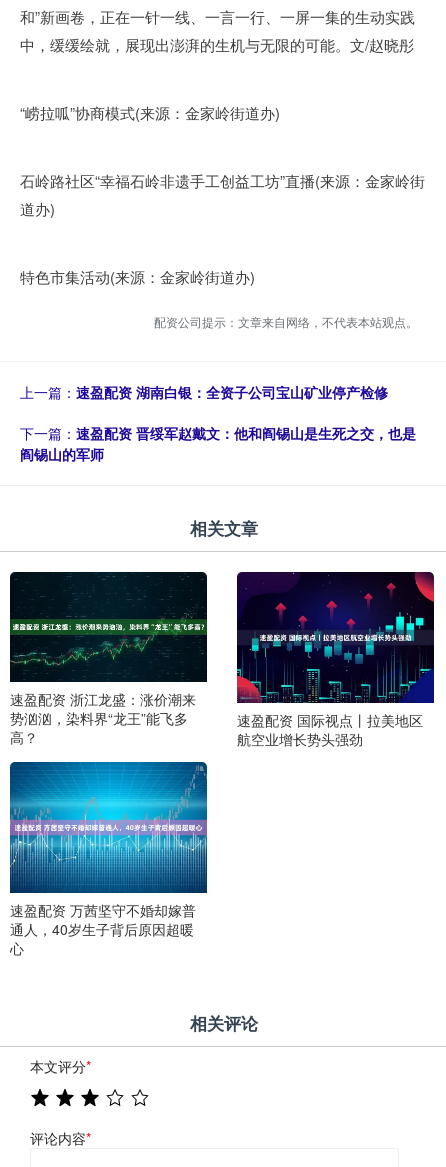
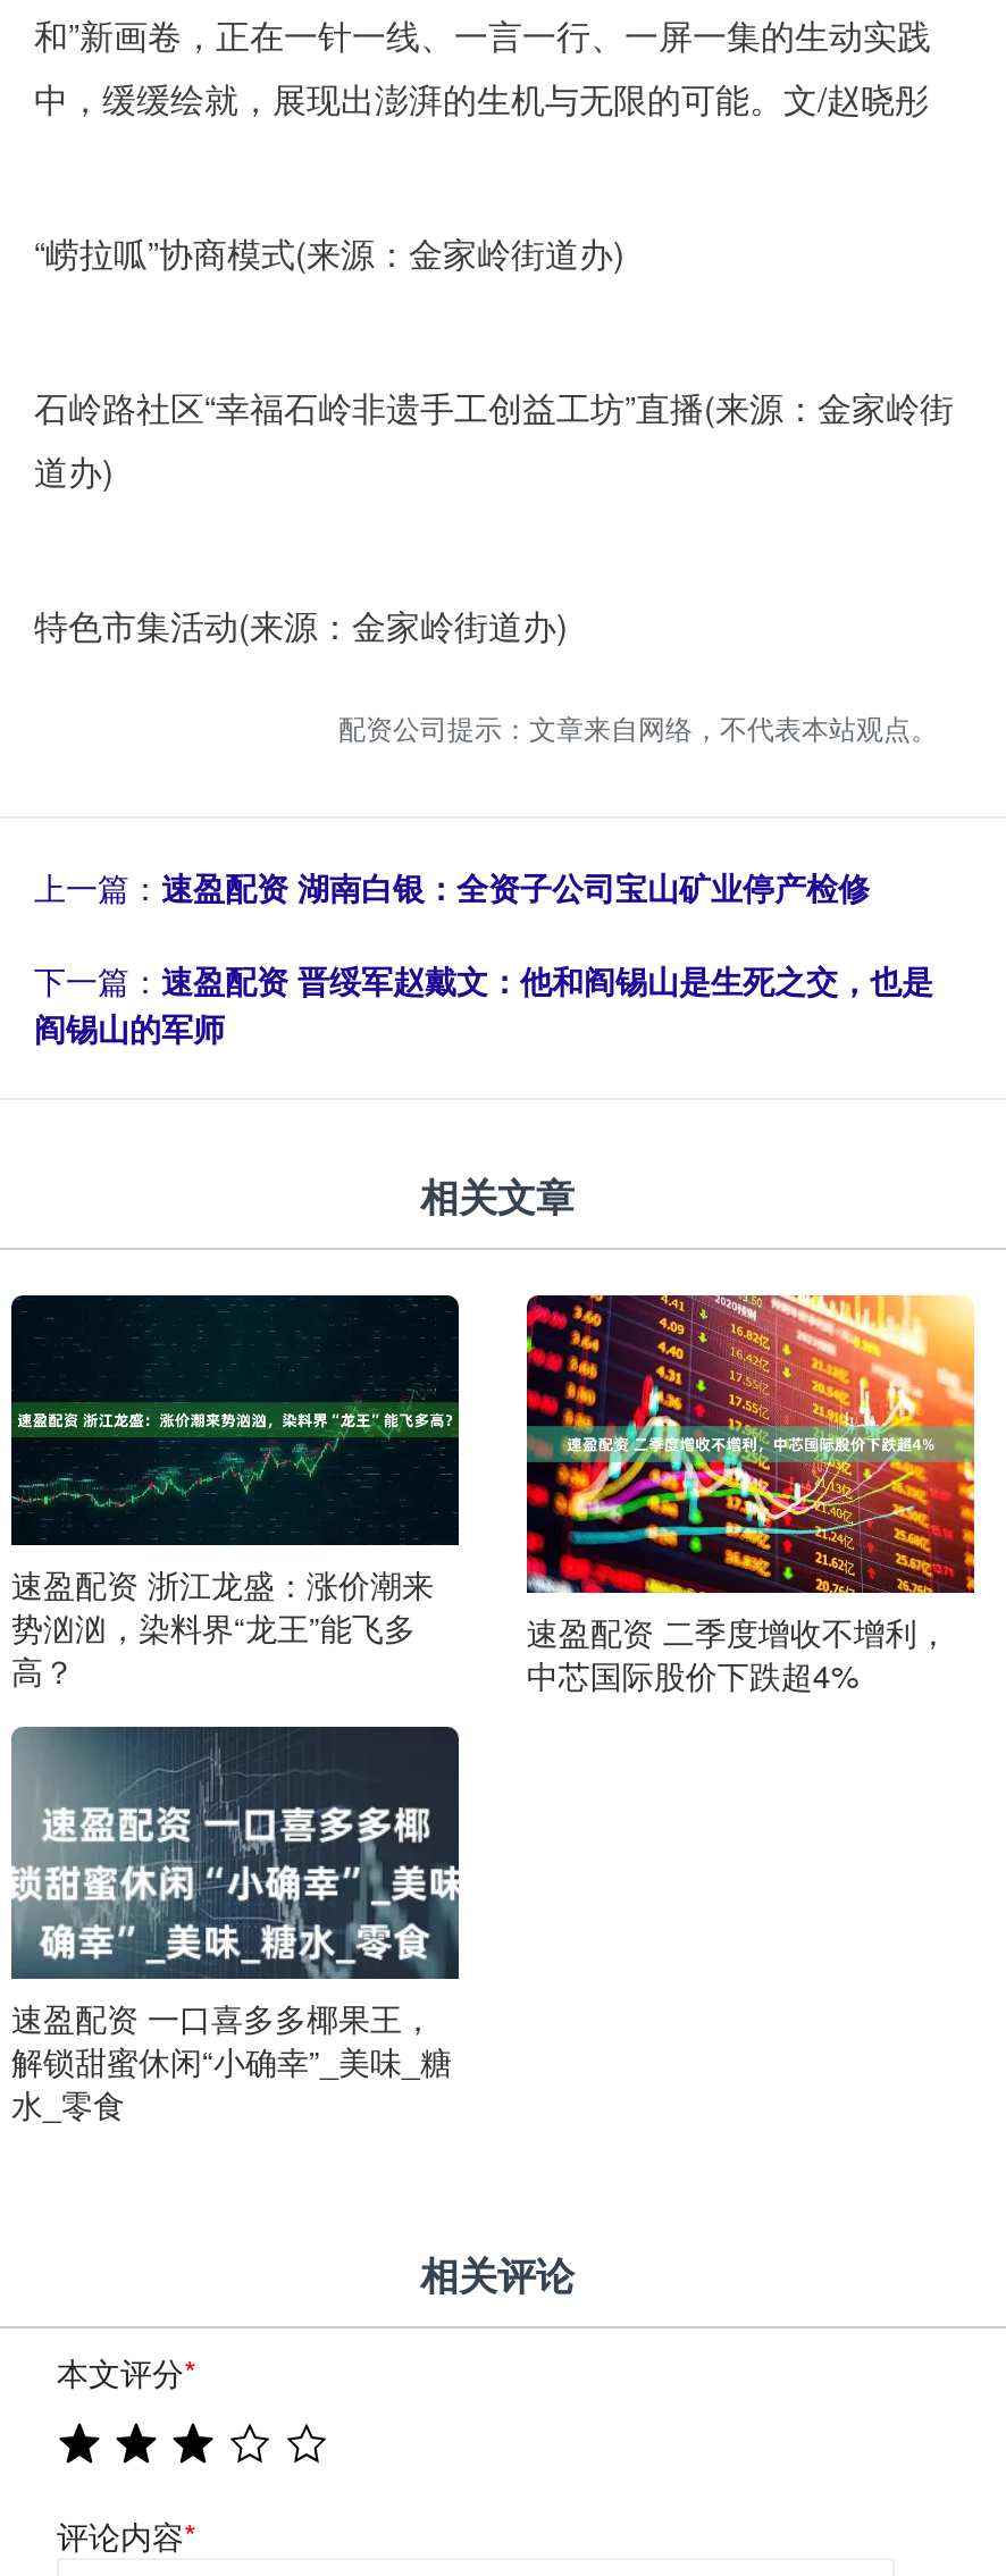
- [image]
- 速盈配资 国际视点丨拉美地区
- 航空业增长势头强劲
+ [image]
+ 速盈配资 二季度增收不增利，
+ 中芯国际股价下跌超4%

- [image]
- 速盈配资 万茜坚守不婚却嫁普
- 通人，40岁生子背后原因超暖
- 心
+ [image]
+ 速盈配资 一口喜多多椰果王，
+ 解锁甜蜜休闲“小确幸”_美味_糖
+ 水_零食
